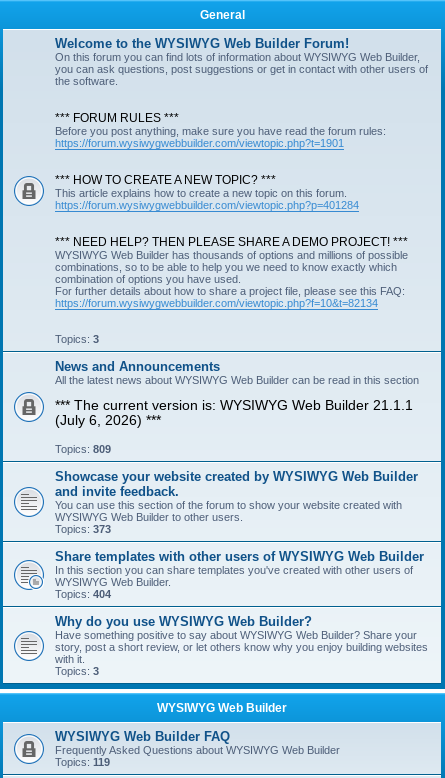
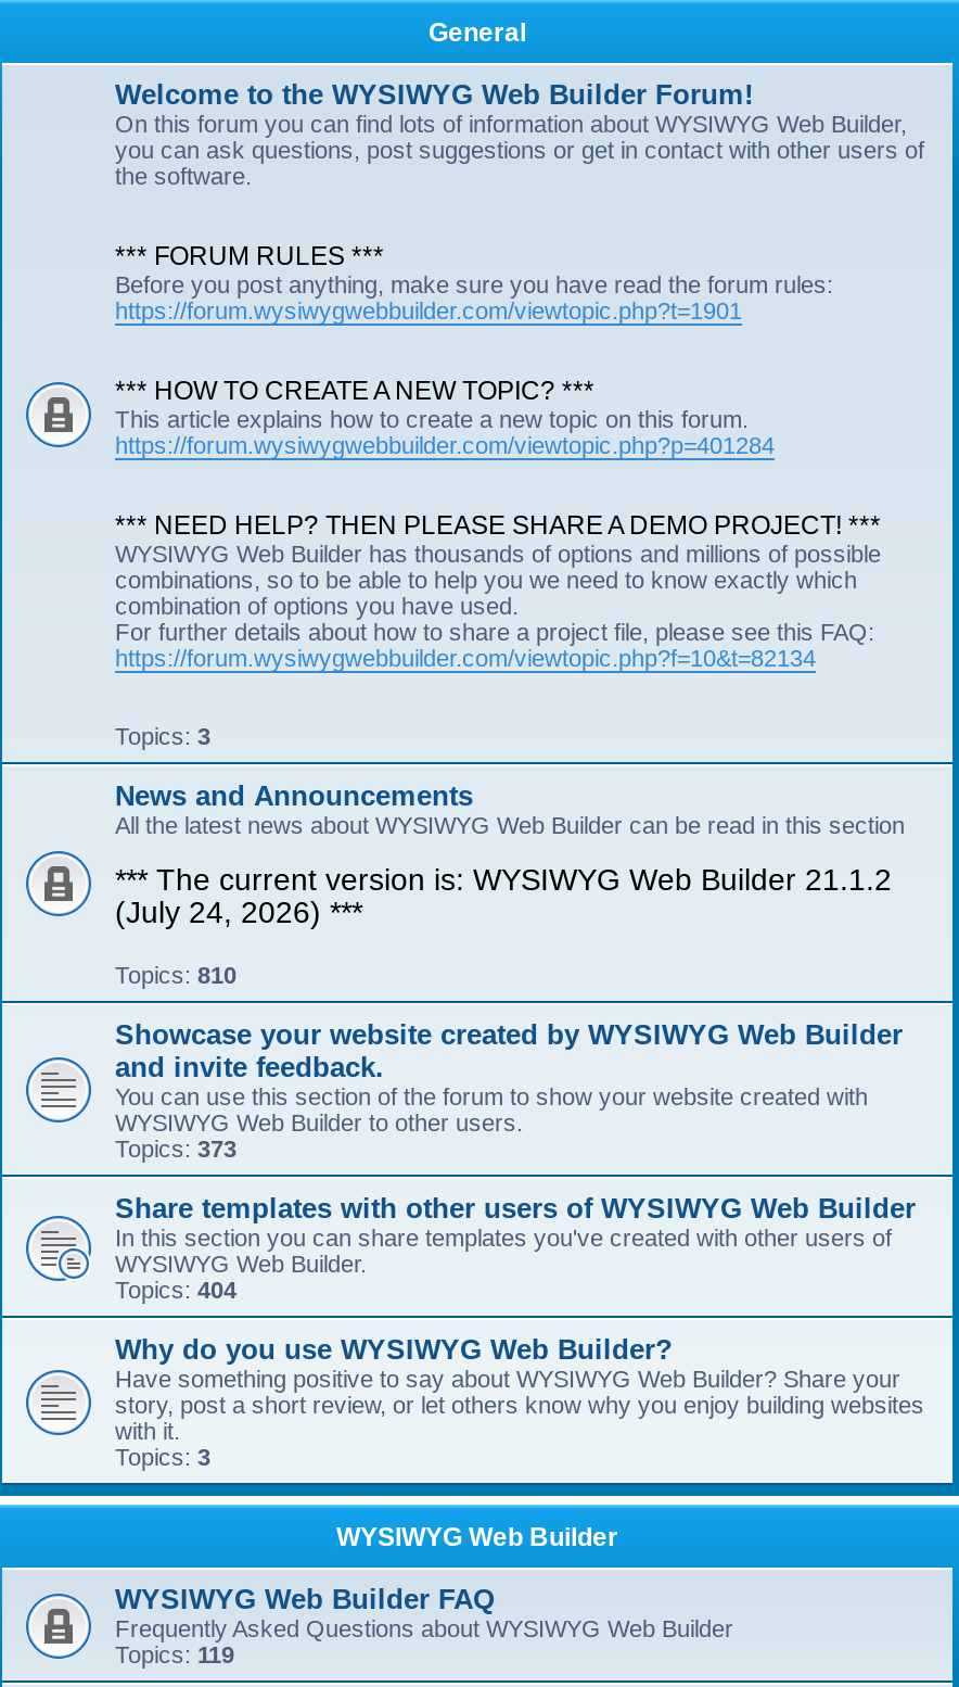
- *** The current version is: WYSIWYG Web Builder 21.1.1
+ *** The current version is: WYSIWYG Web Builder 21.1.2

- (July 6, 2026) ***
+ (July 24, 2026) ***

- Topics: 809
+ Topics: 810
